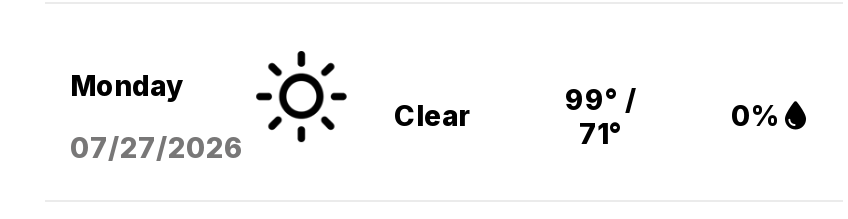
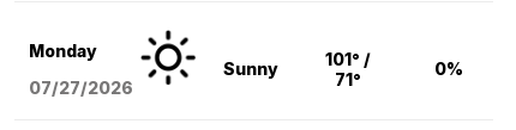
- Clear
- 99° /
+ Sunny
+ 101° /
